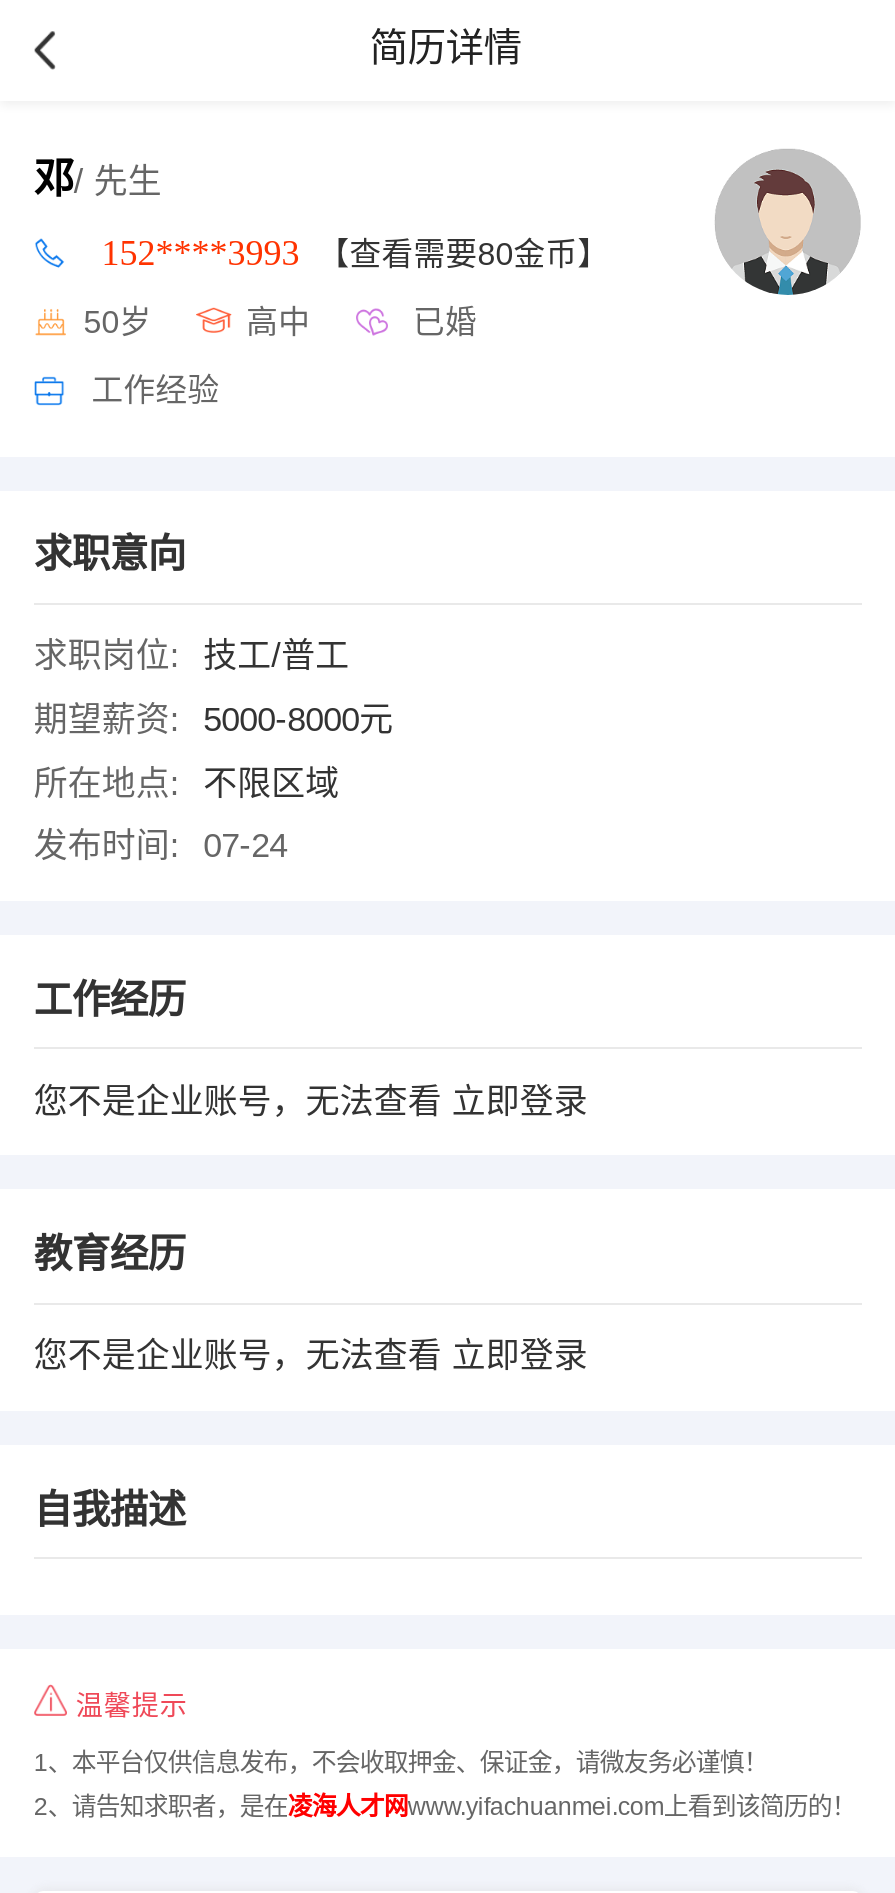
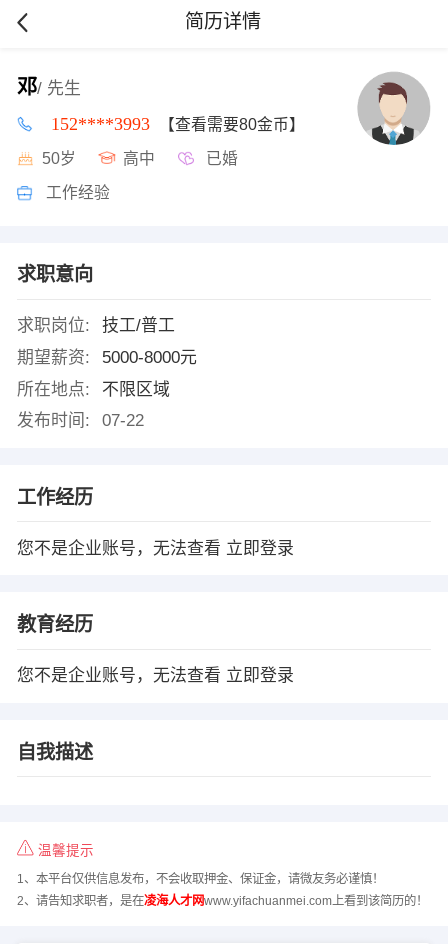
- 发布时间: 07-24
+ 发布时间: 07-22
